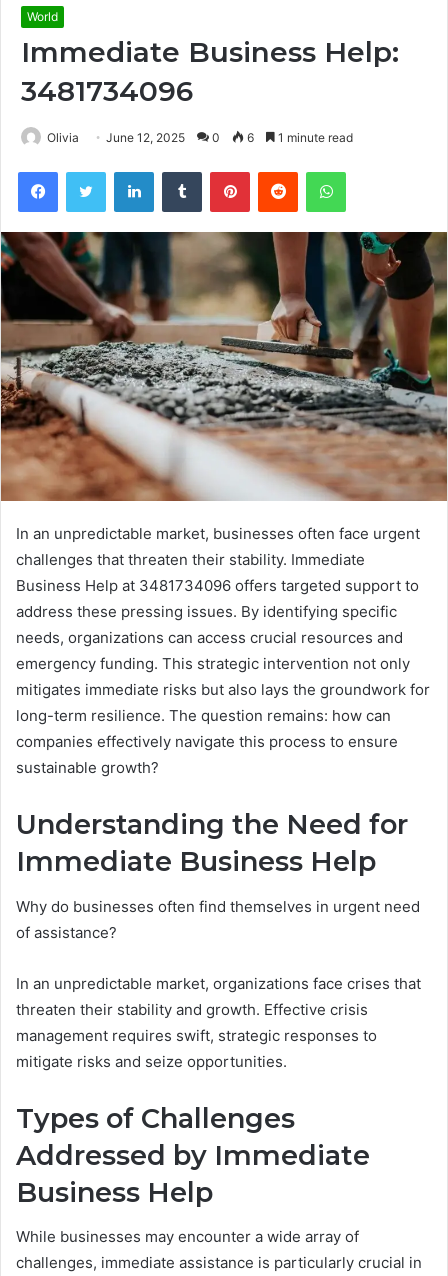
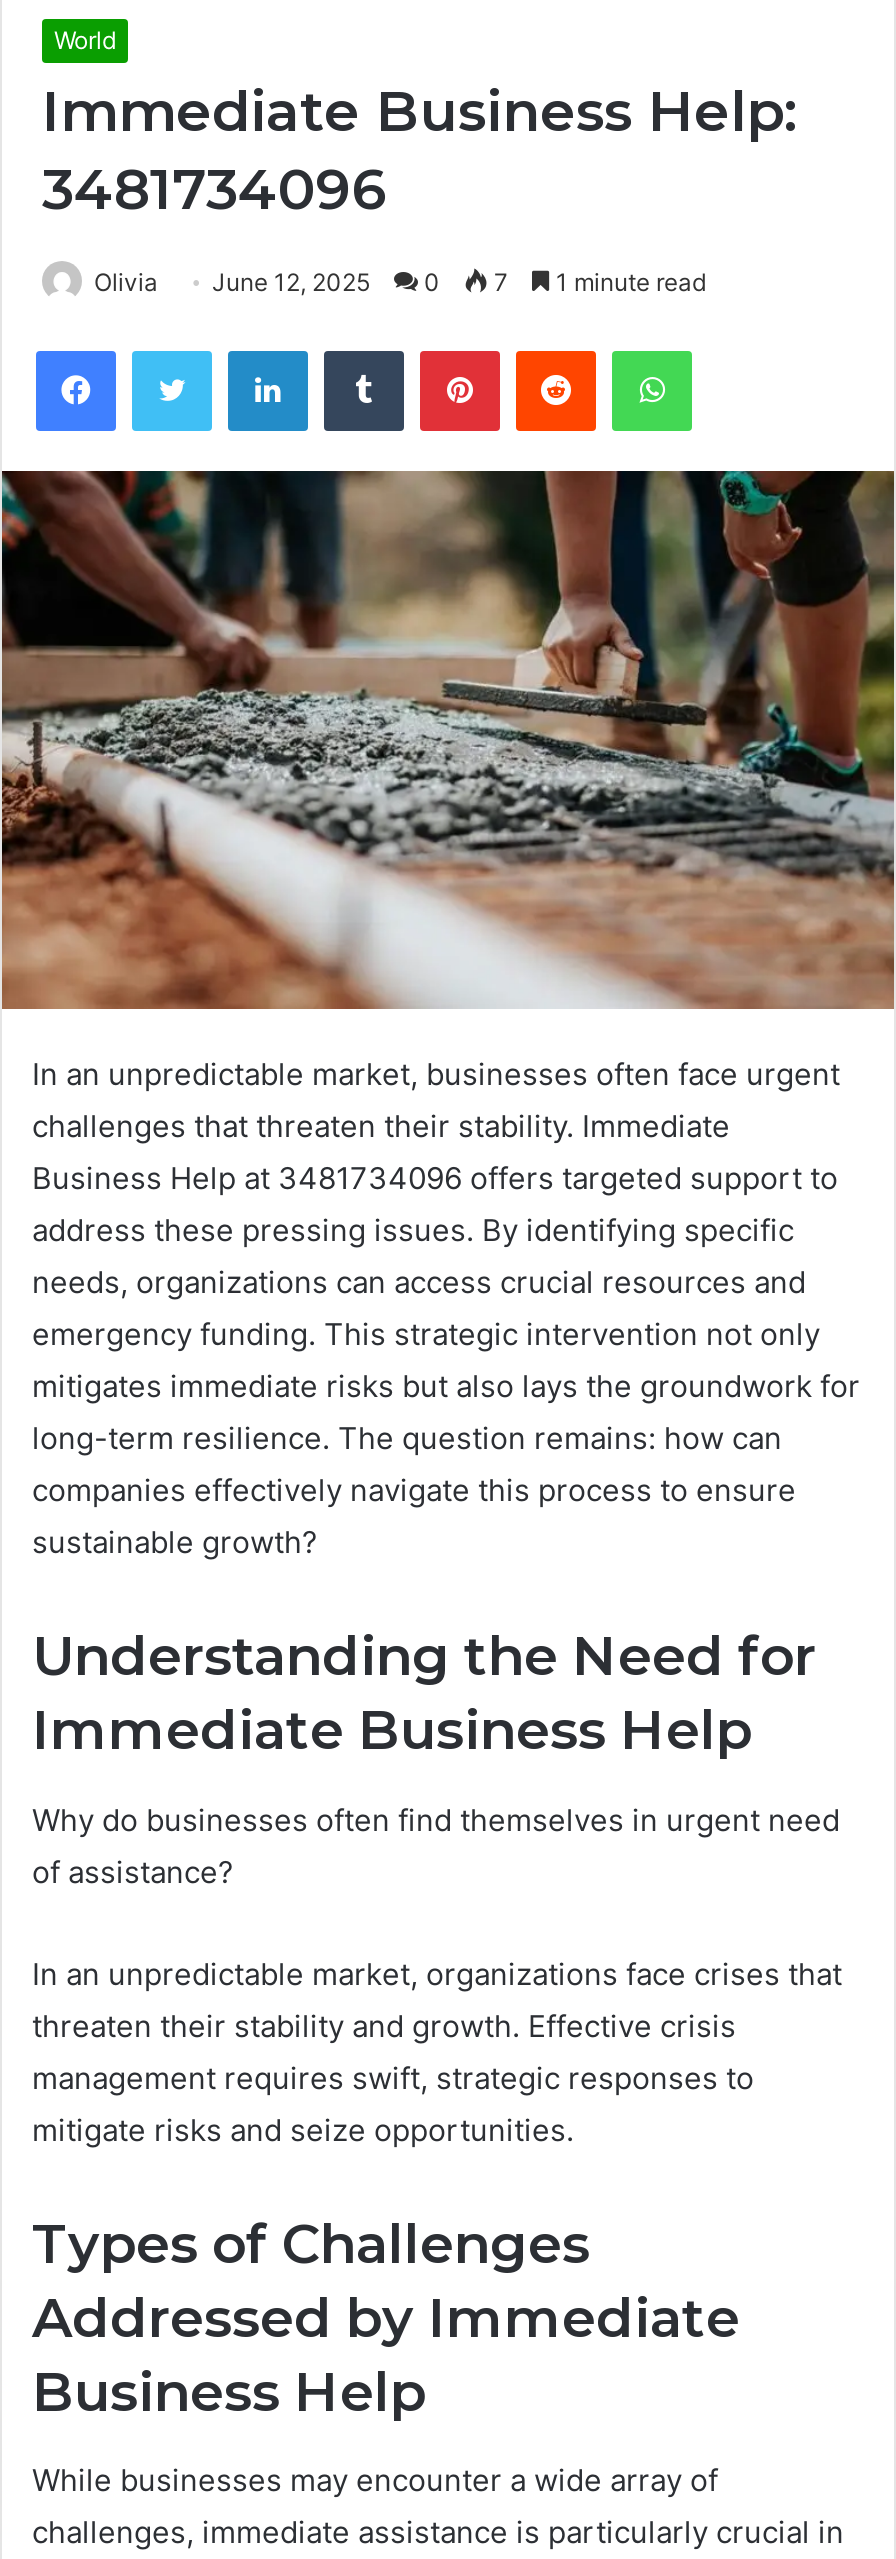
- Olivia June 12, 2025 0 6 1 minute read
+ Olivia June 12, 2025 0 7 1 minute read
